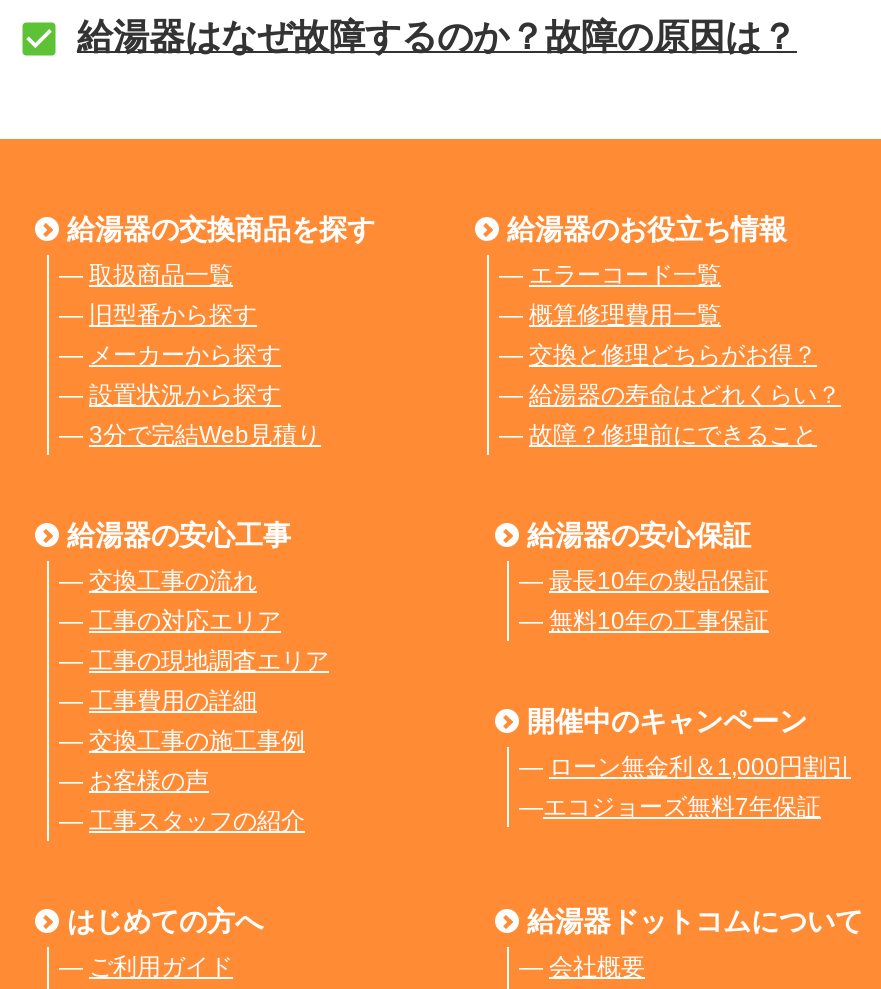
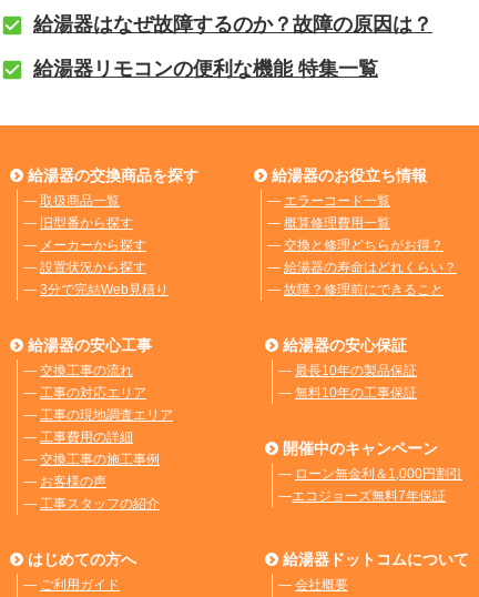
+ 給湯器リモコンの便利な機能 特集一覧
